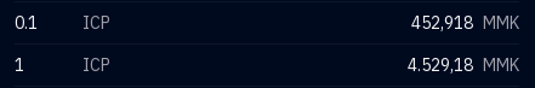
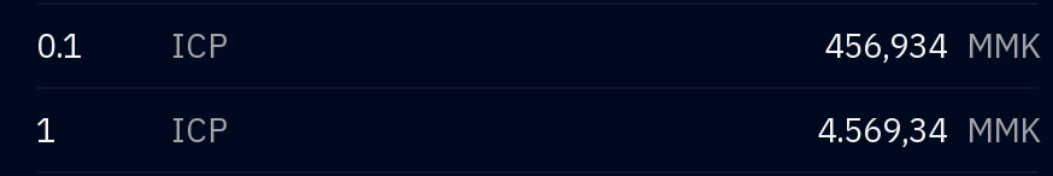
- 452,918 MMK
+ 456,934 MMK

- 4.529,18 MMK
+ 4.569,34 MMK
